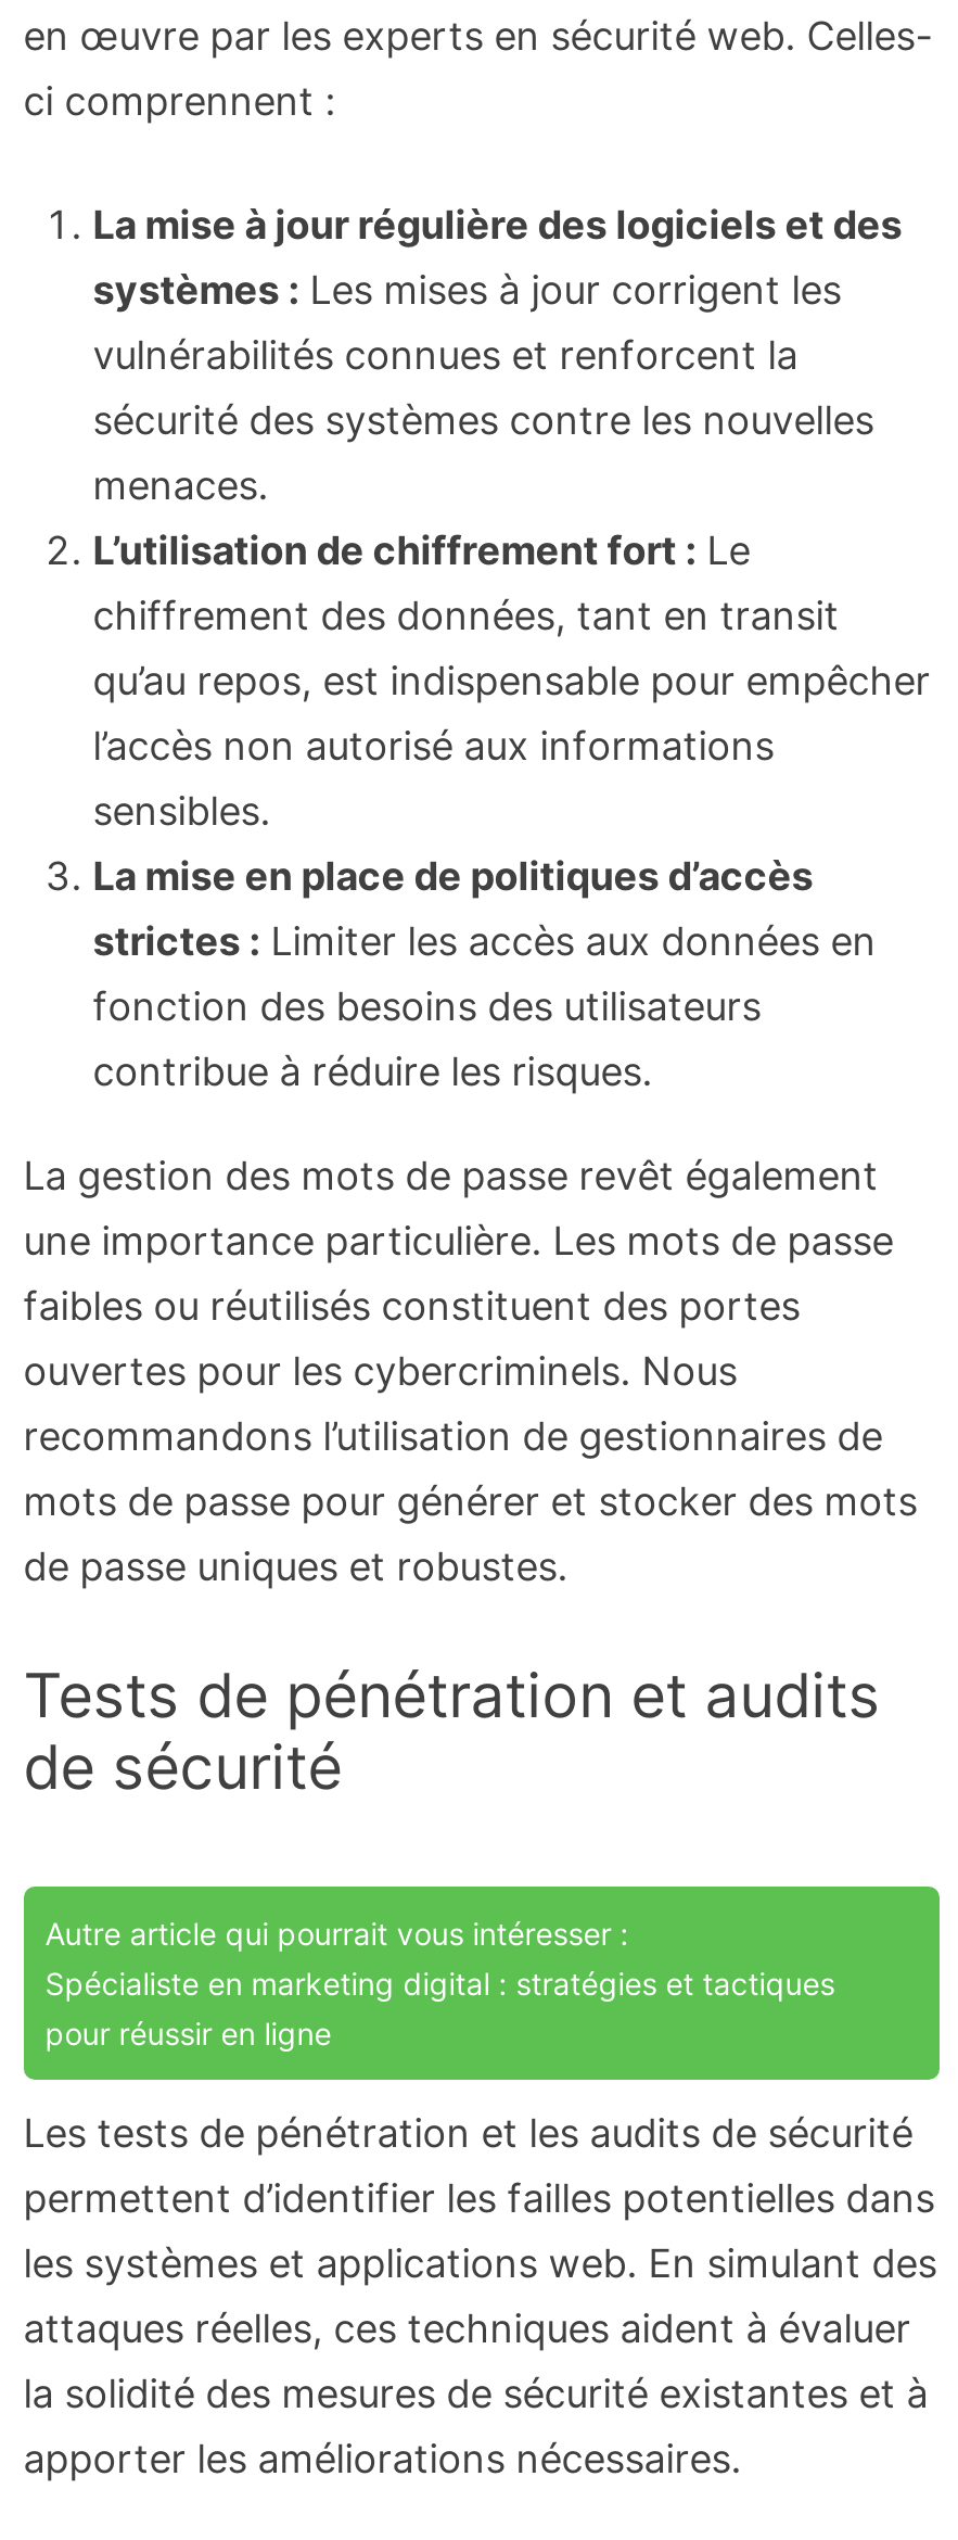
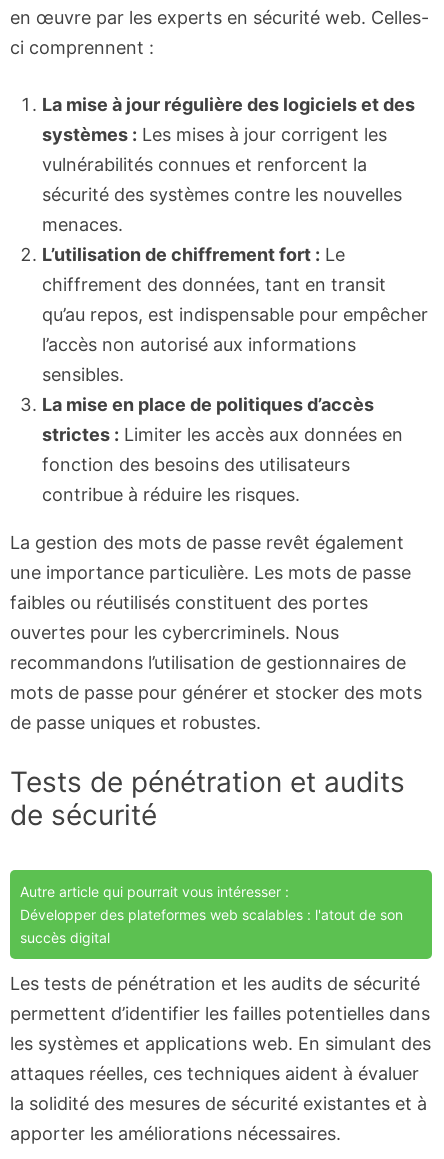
- Spécialiste en marketing digital : stratégies et tactiques
- pour réussir en ligne
+ Développer des plateformes web scalables : l'atout de son
+ succès digital
